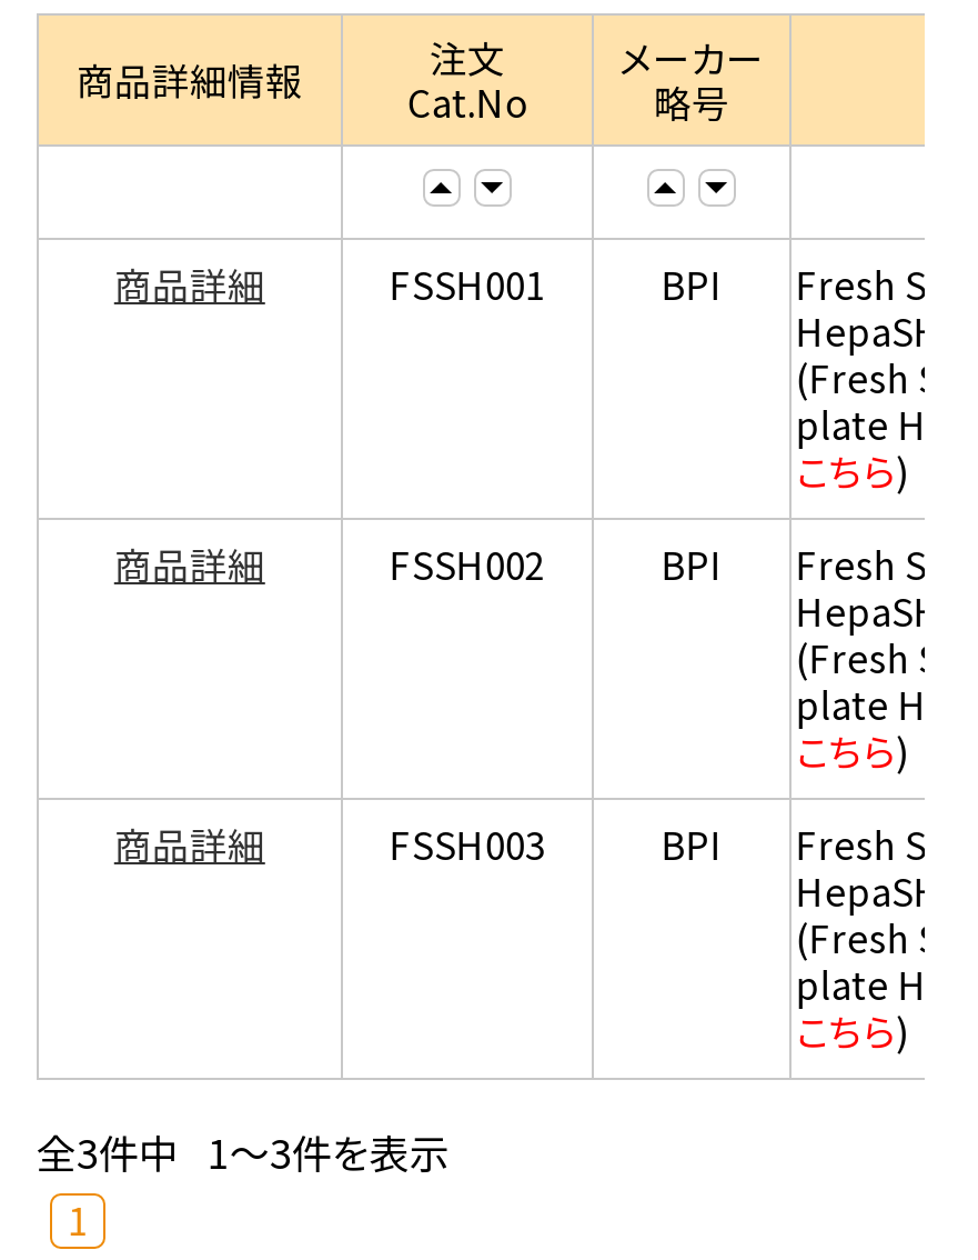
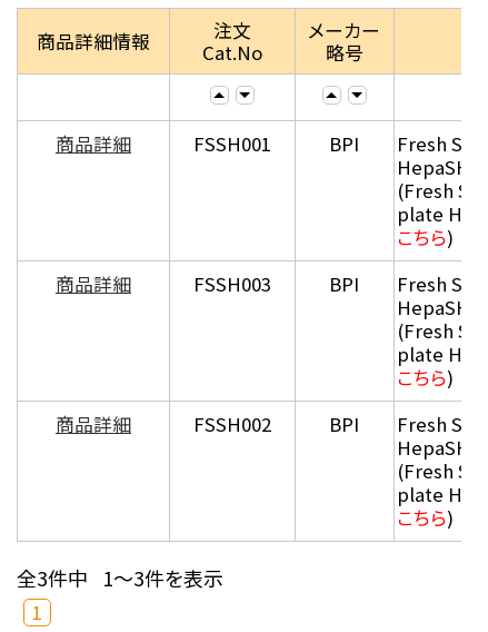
- FSSH002
+ FSSH003

- FSSH003
+ FSSH002
